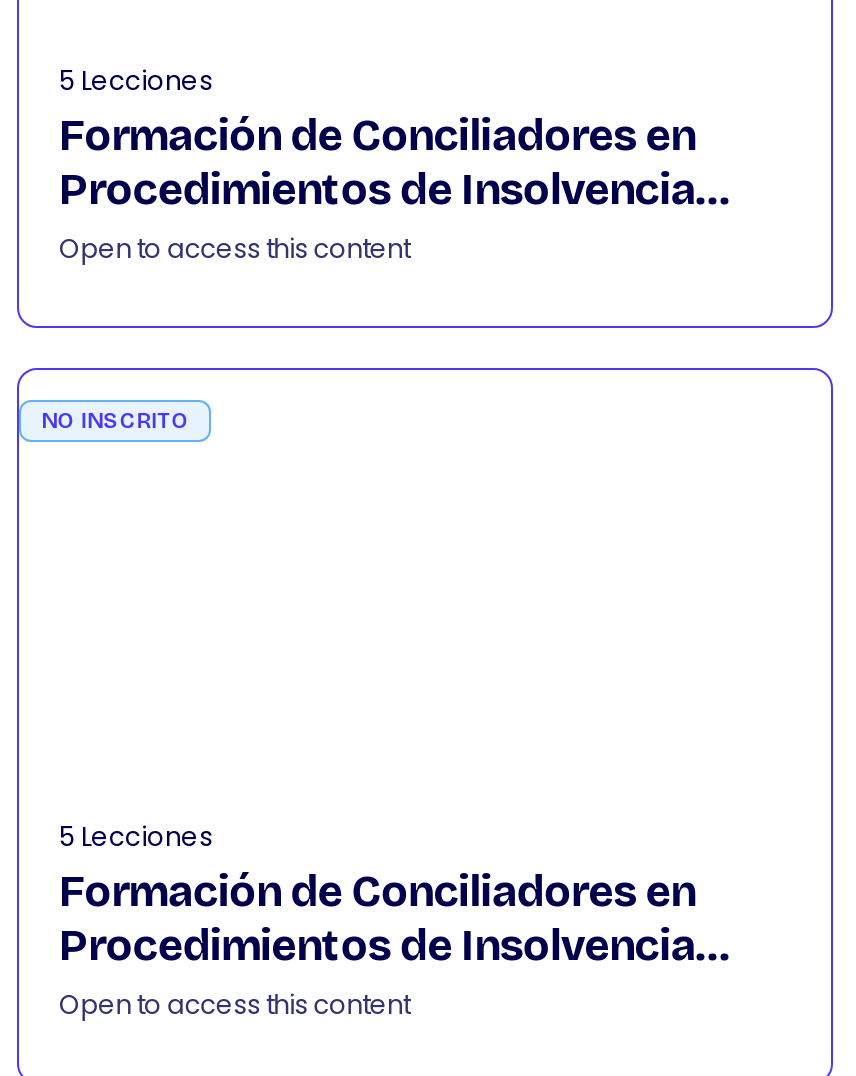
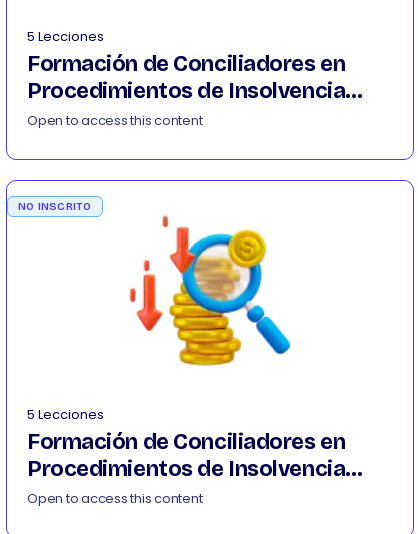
+ [image]
